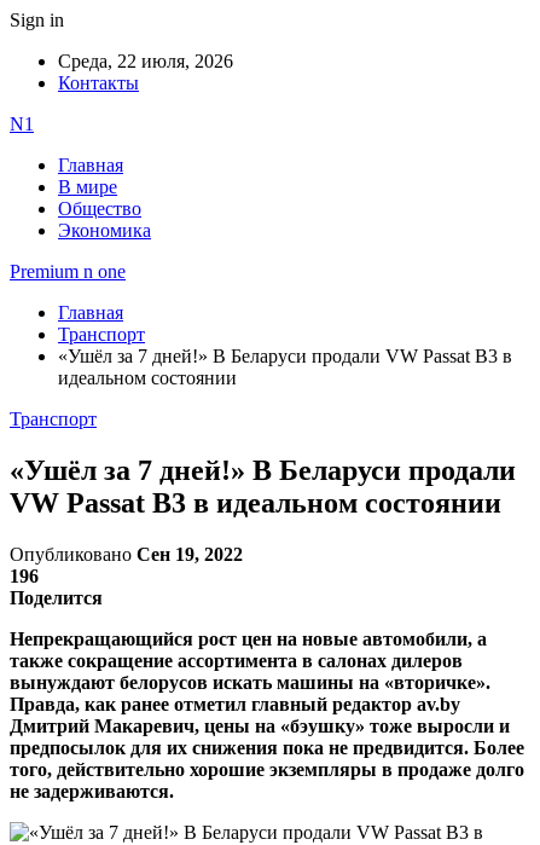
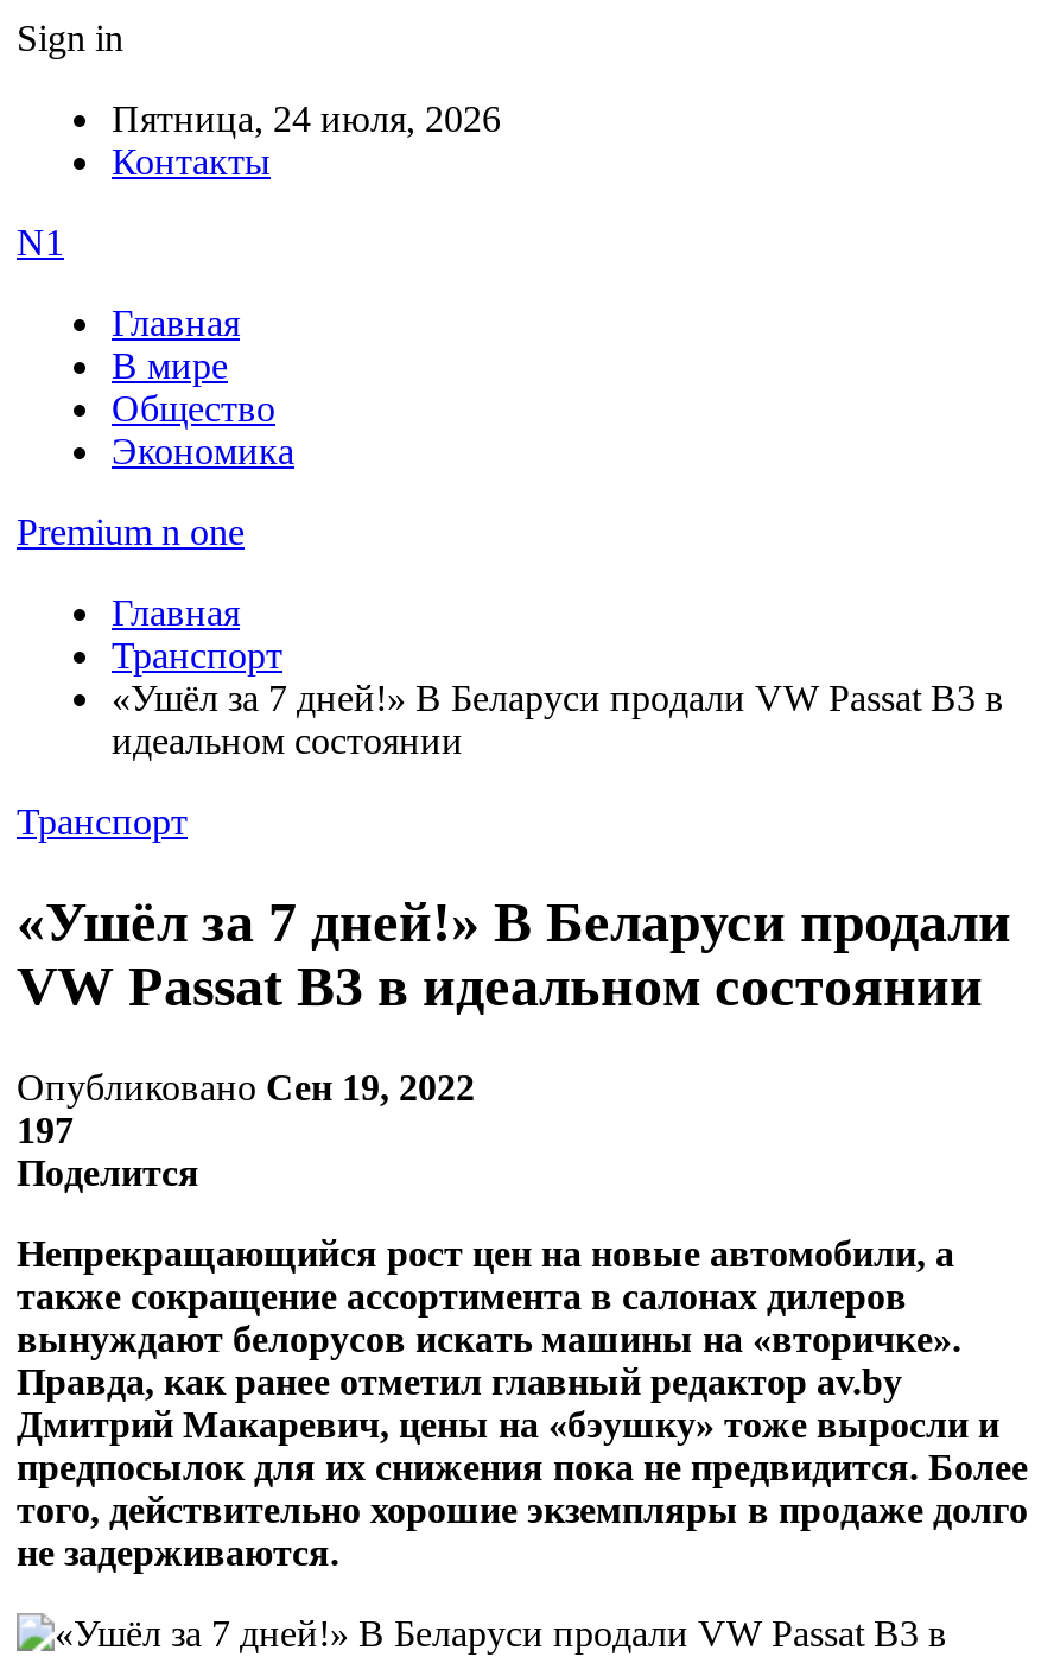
- Среда, 22 июля, 2026
+ Пятница, 24 июля, 2026

- 196
+ 197
